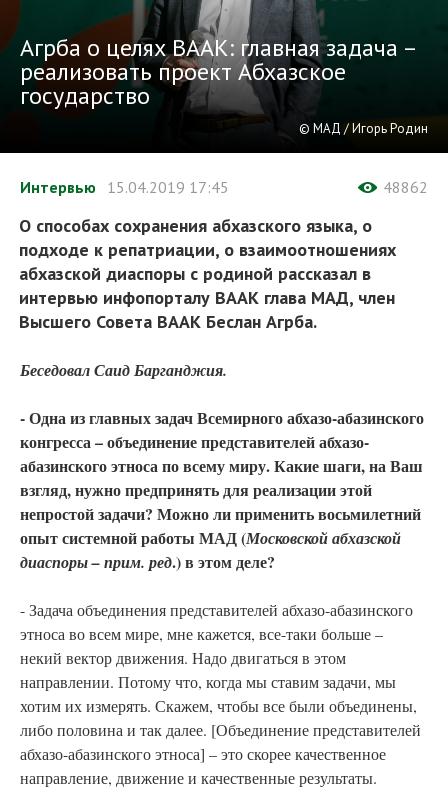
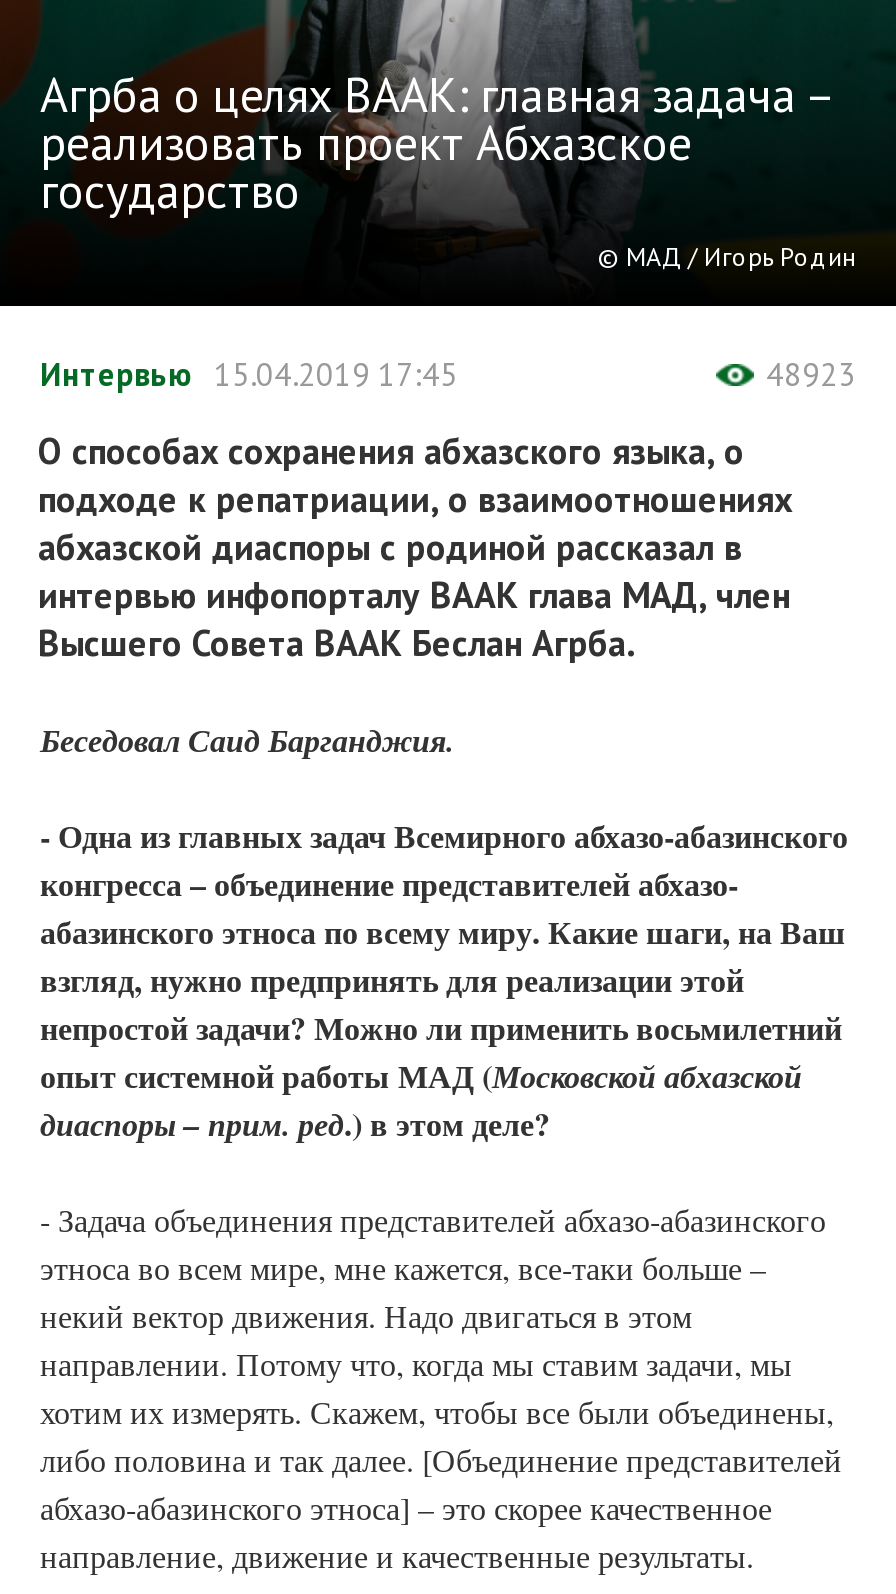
- 48862
+ 48923
